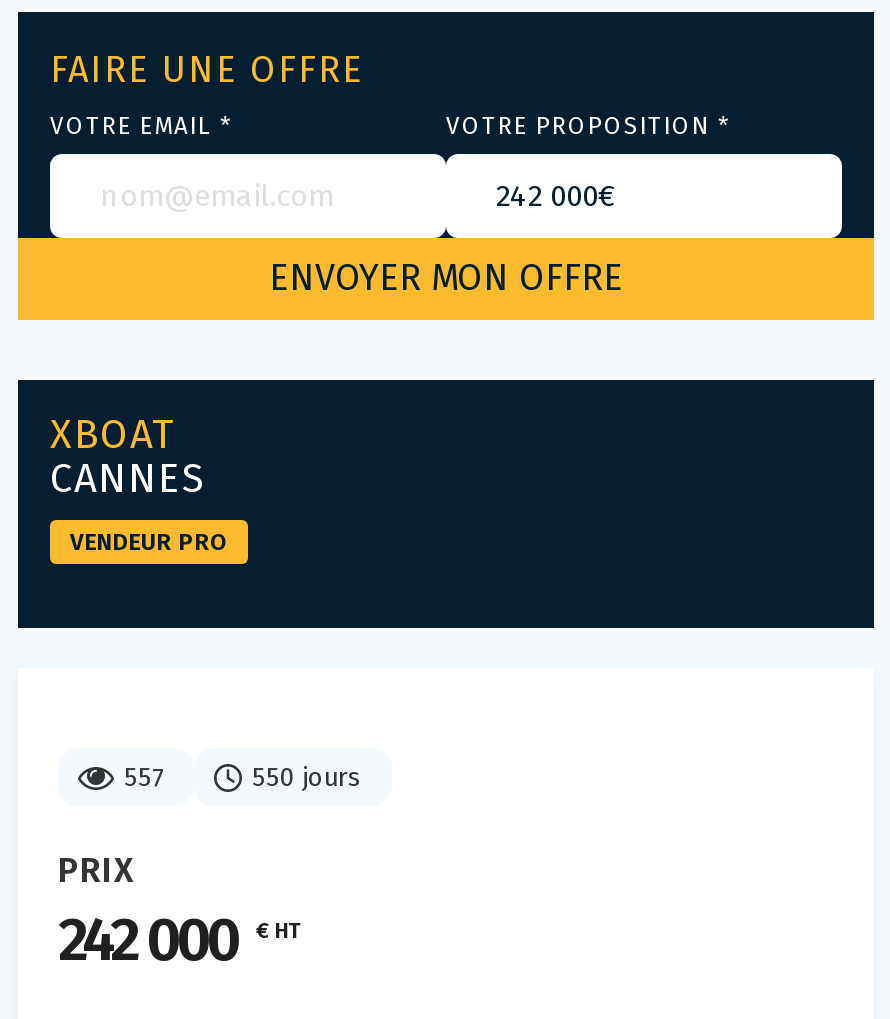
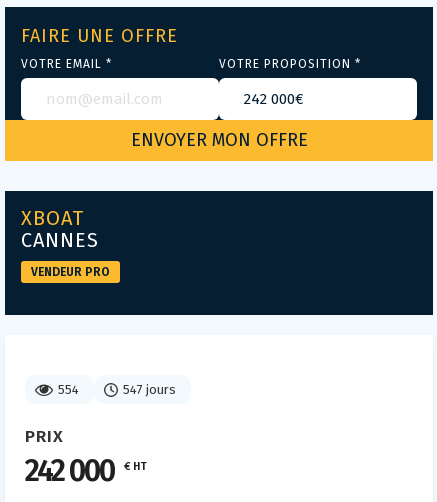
- 557
+ 554

- 550 jours
+ 547 jours
